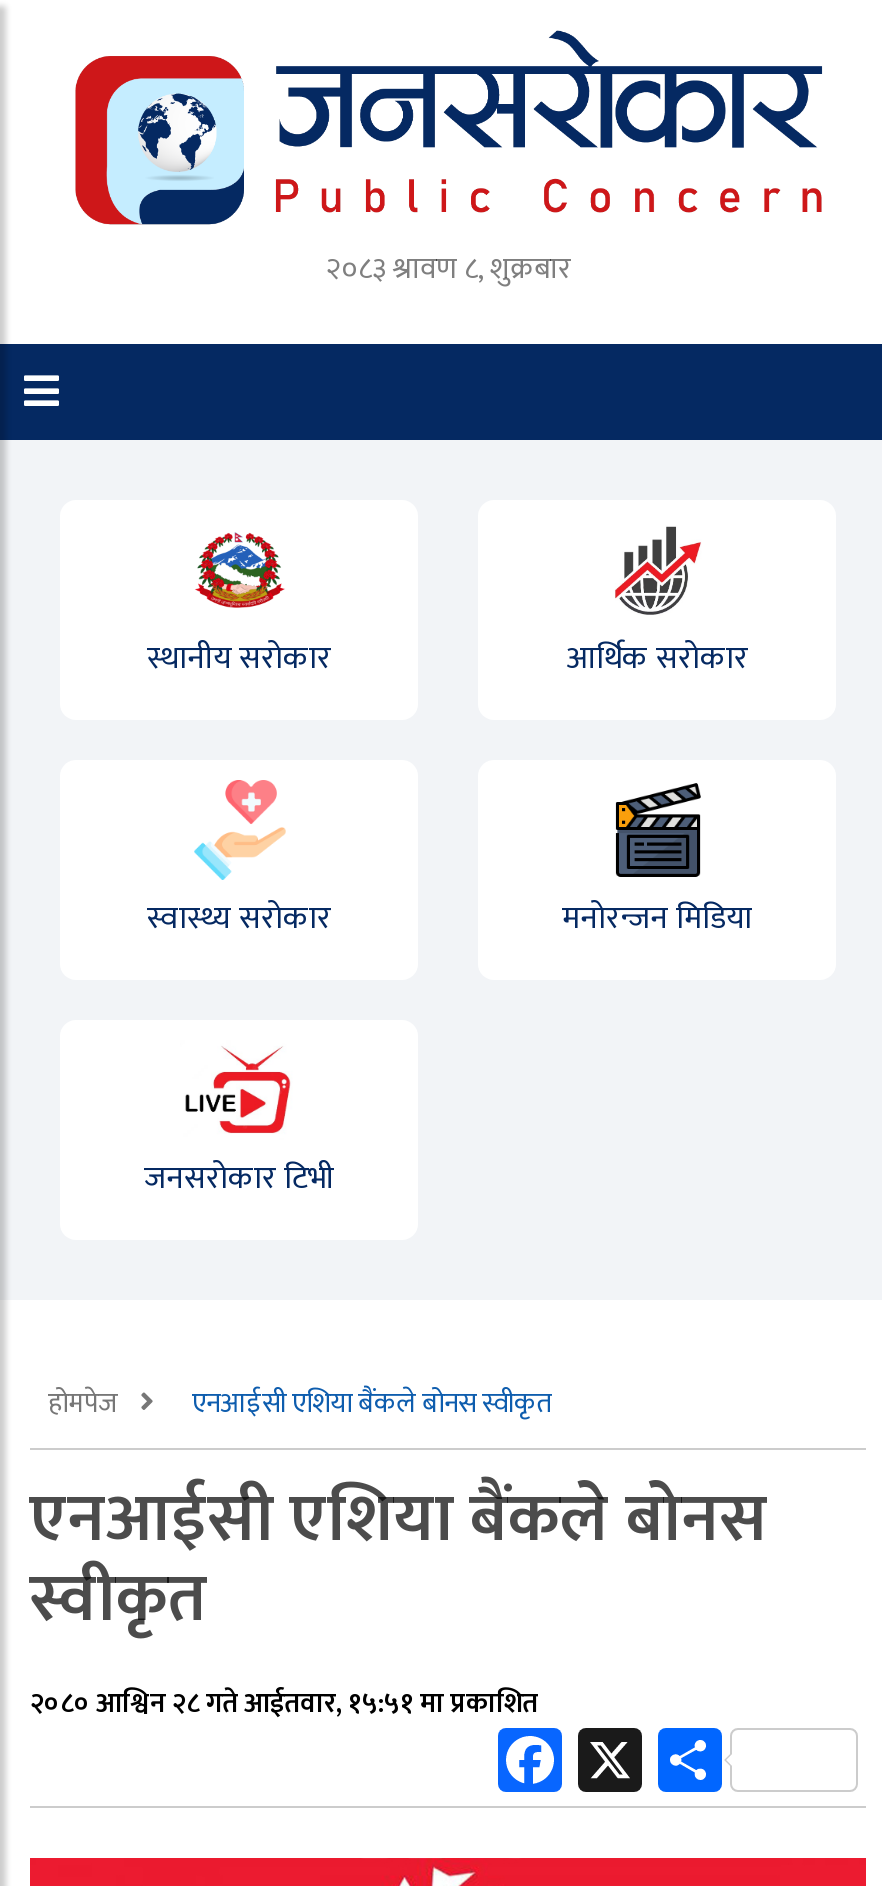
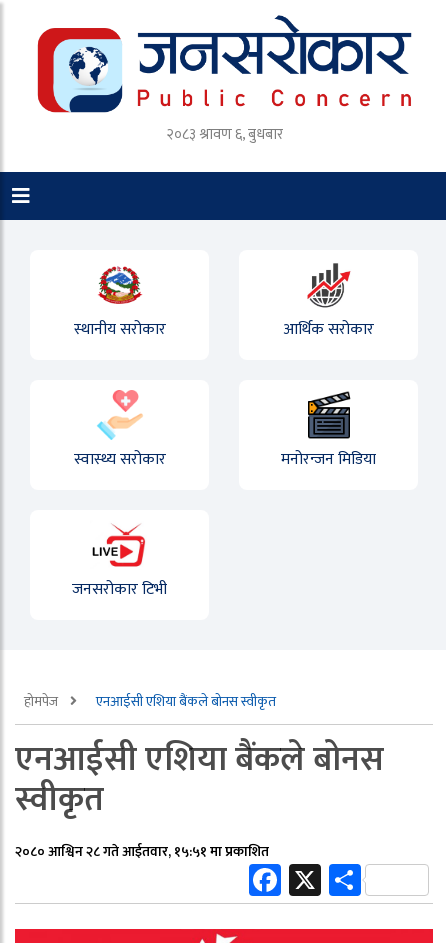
- २०८३ श्रावण ८, शुक्रबार
+ २०८३ श्रावण ६, बुधबार
